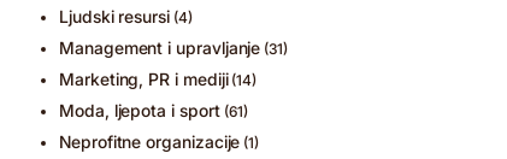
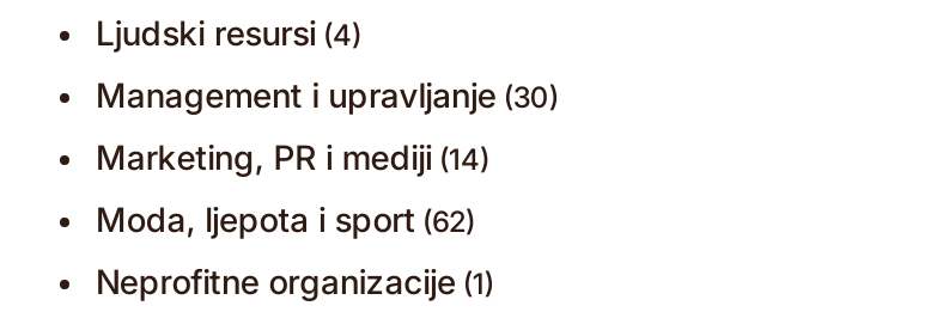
- Management i upravljanje (31)
+ Management i upravljanje (30)

- Moda, ljepota i sport (61)
+ Moda, ljepota i sport (62)
